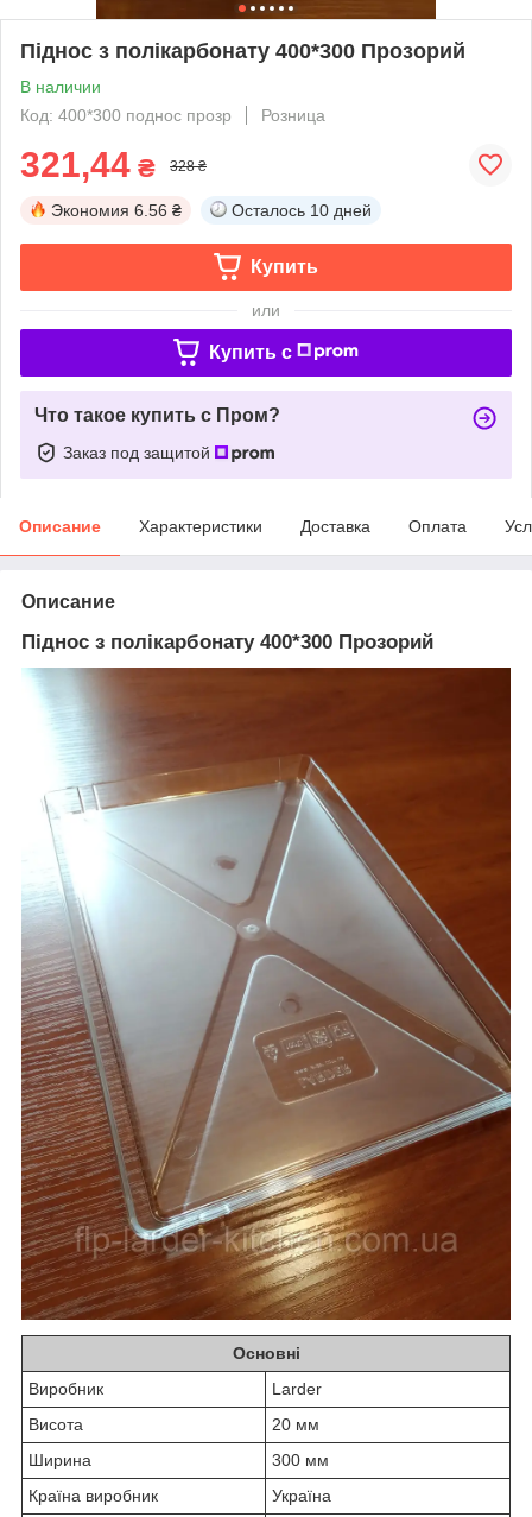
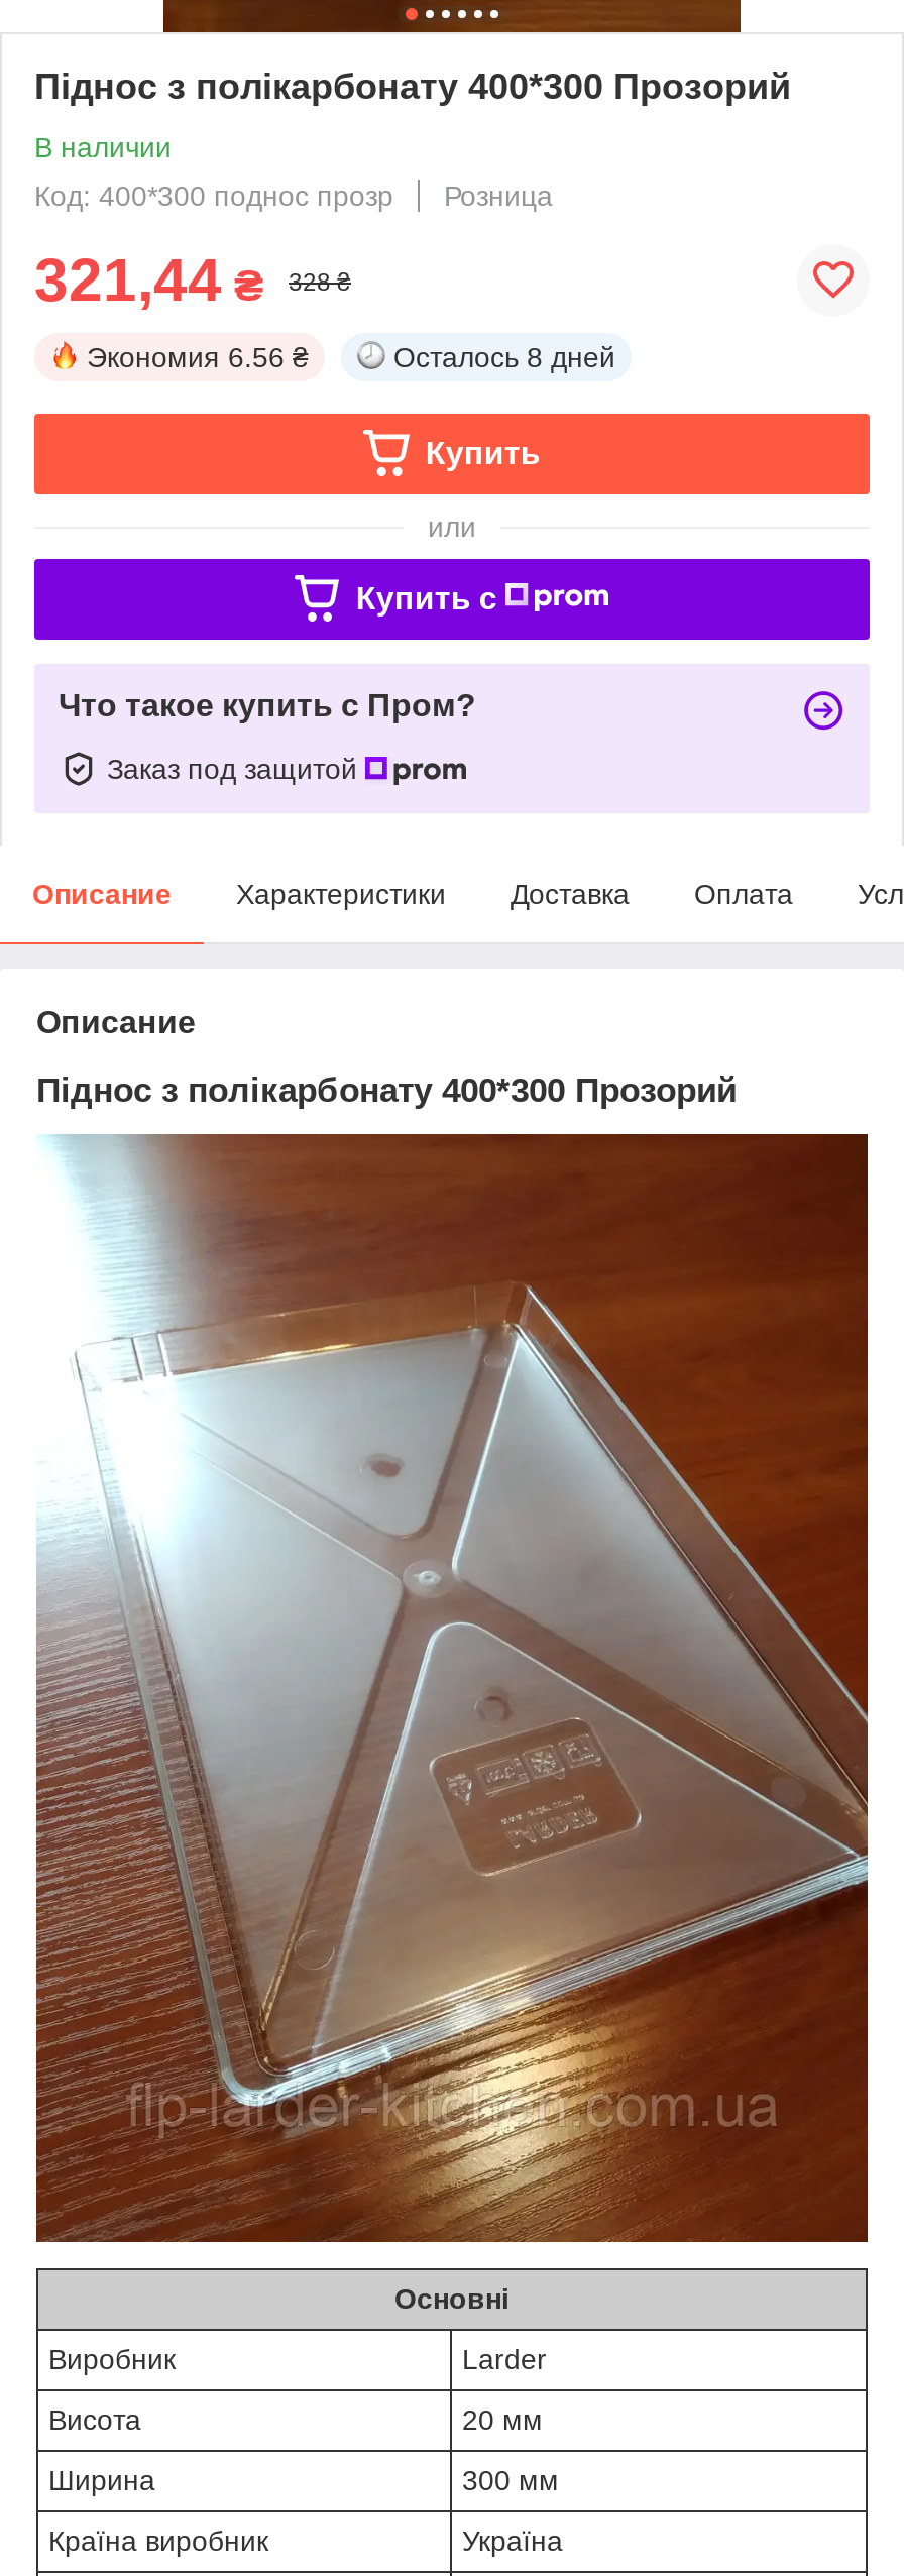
- Осталось 10 дней
+ Осталось 8 дней
